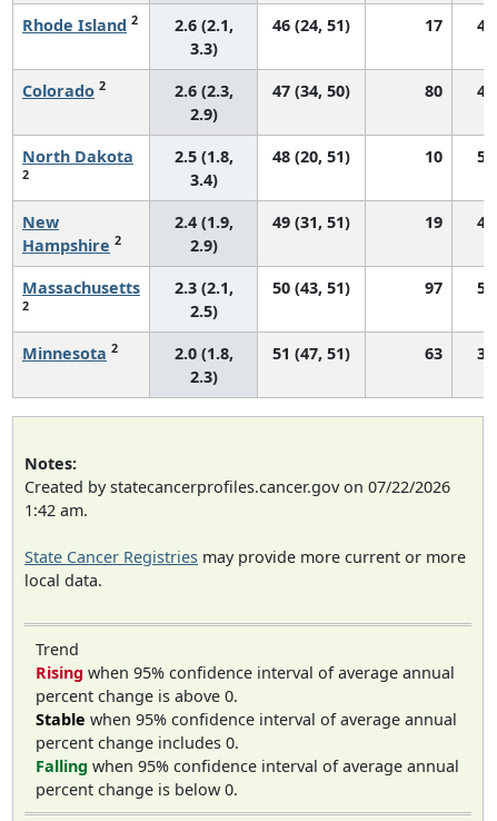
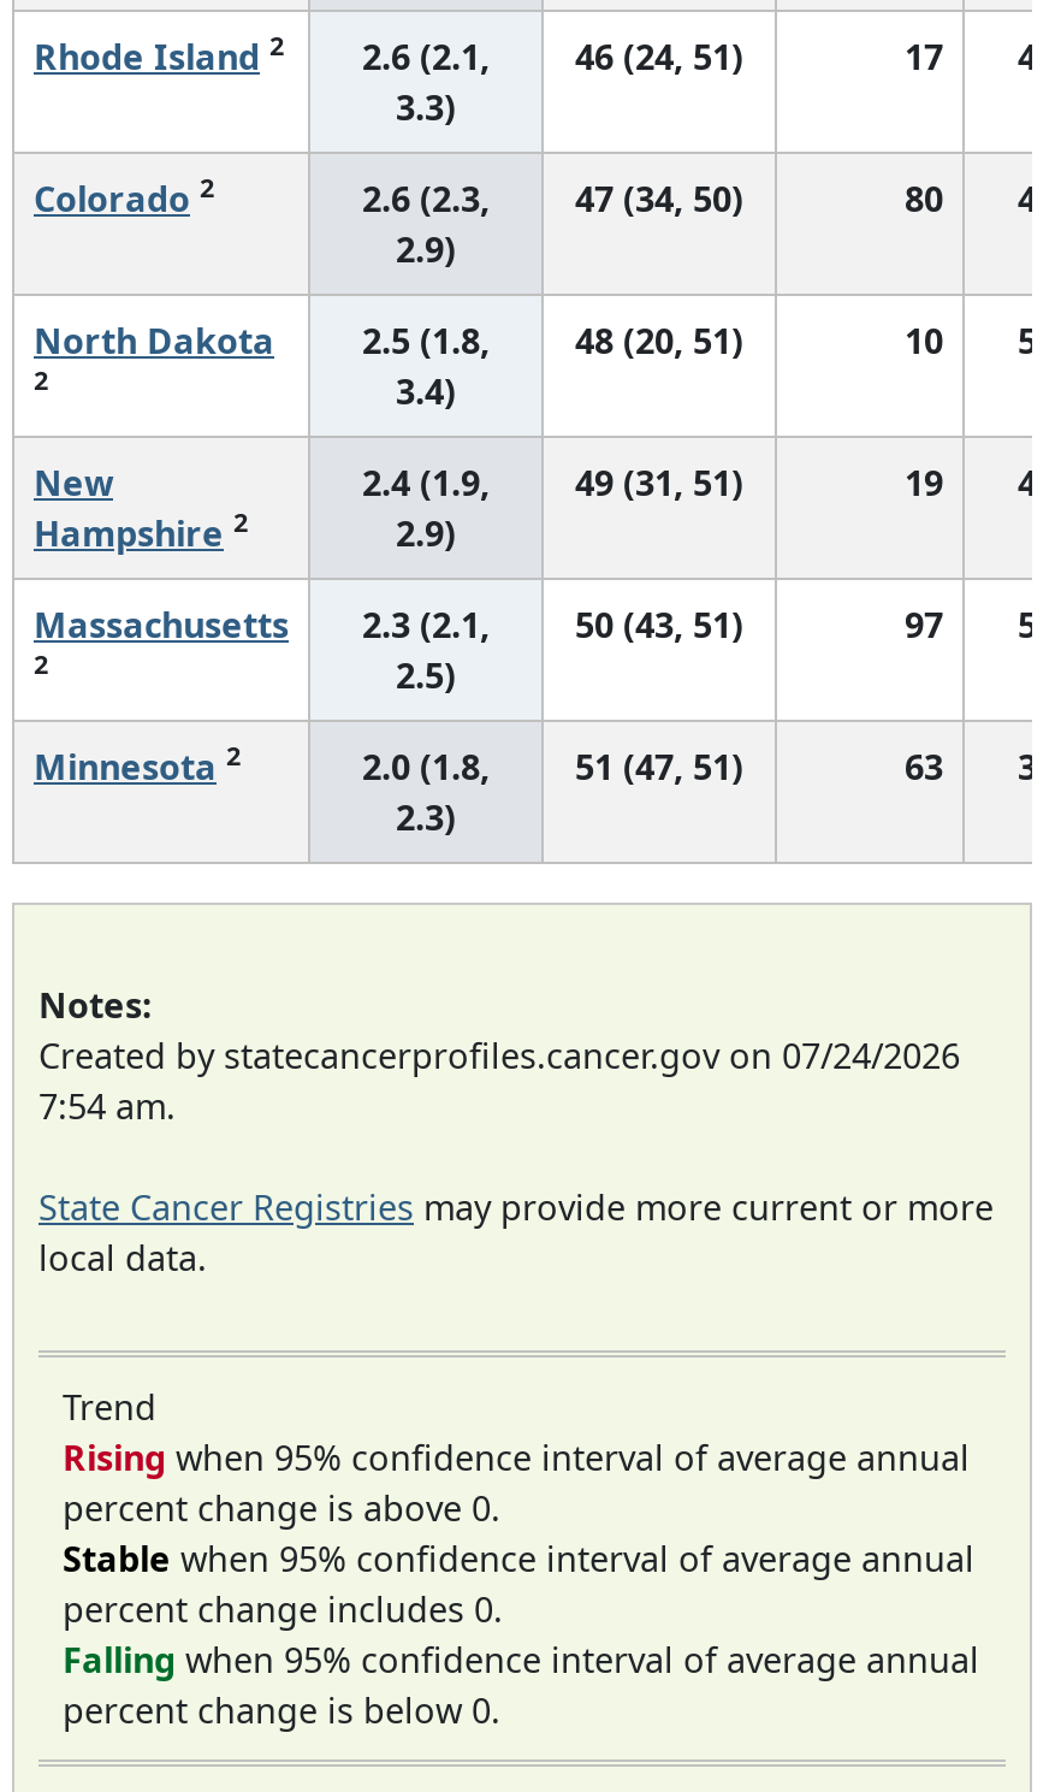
- Created by statecancerprofiles.cancer.gov on 07/22/2026
+ Created by statecancerprofiles.cancer.gov on 07/24/2026

- 1:42 am.
+ 7:54 am.
